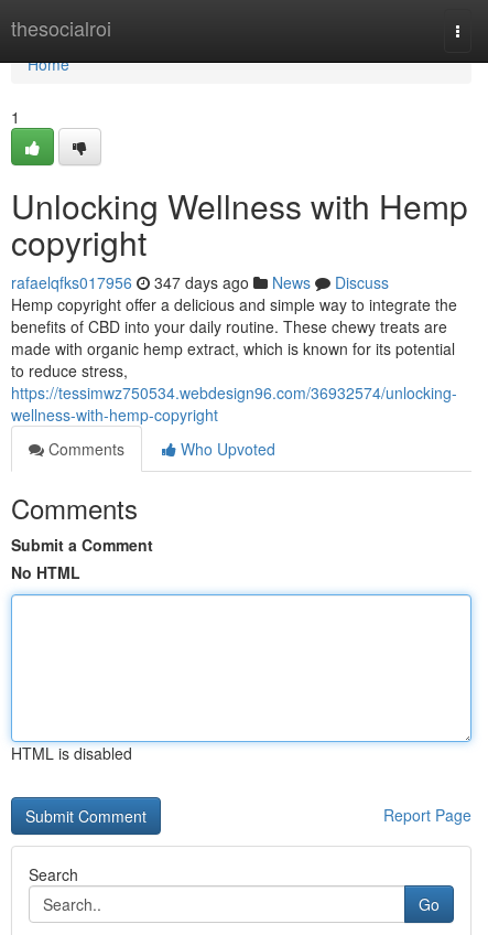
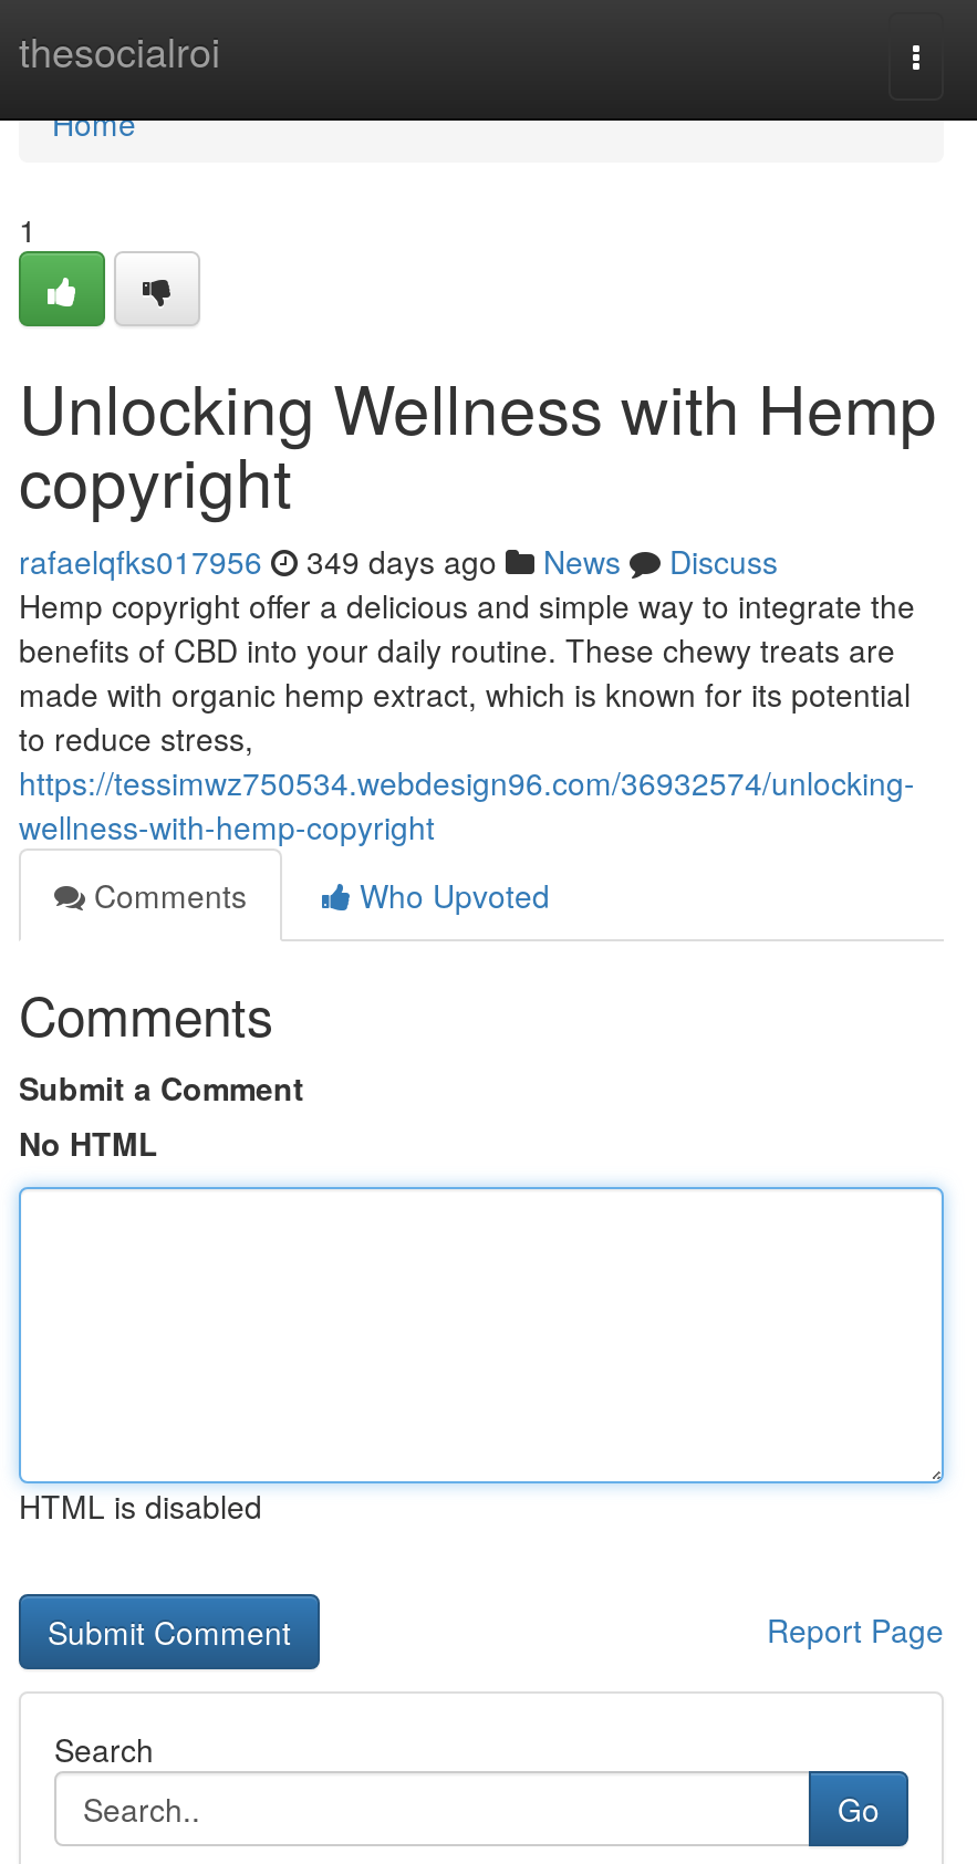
- rafaelqfks017956 347 days ago News Discuss
+ rafaelqfks017956 349 days ago News Discuss
